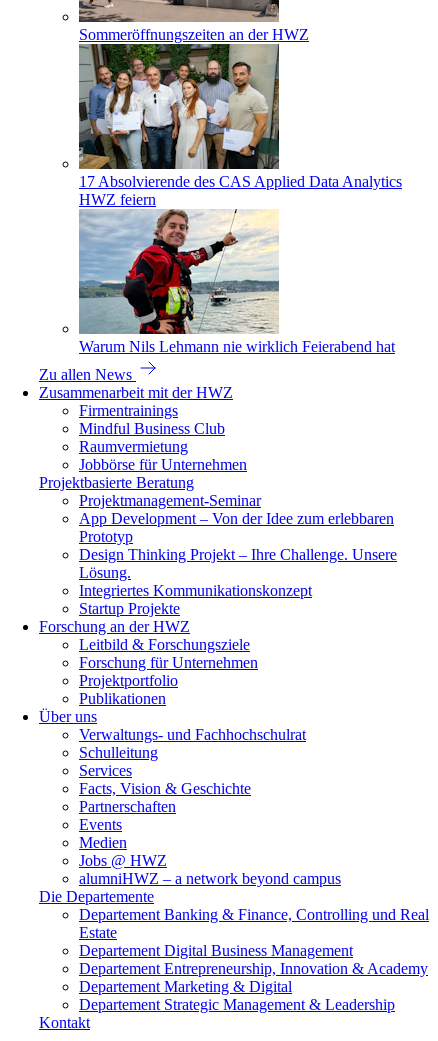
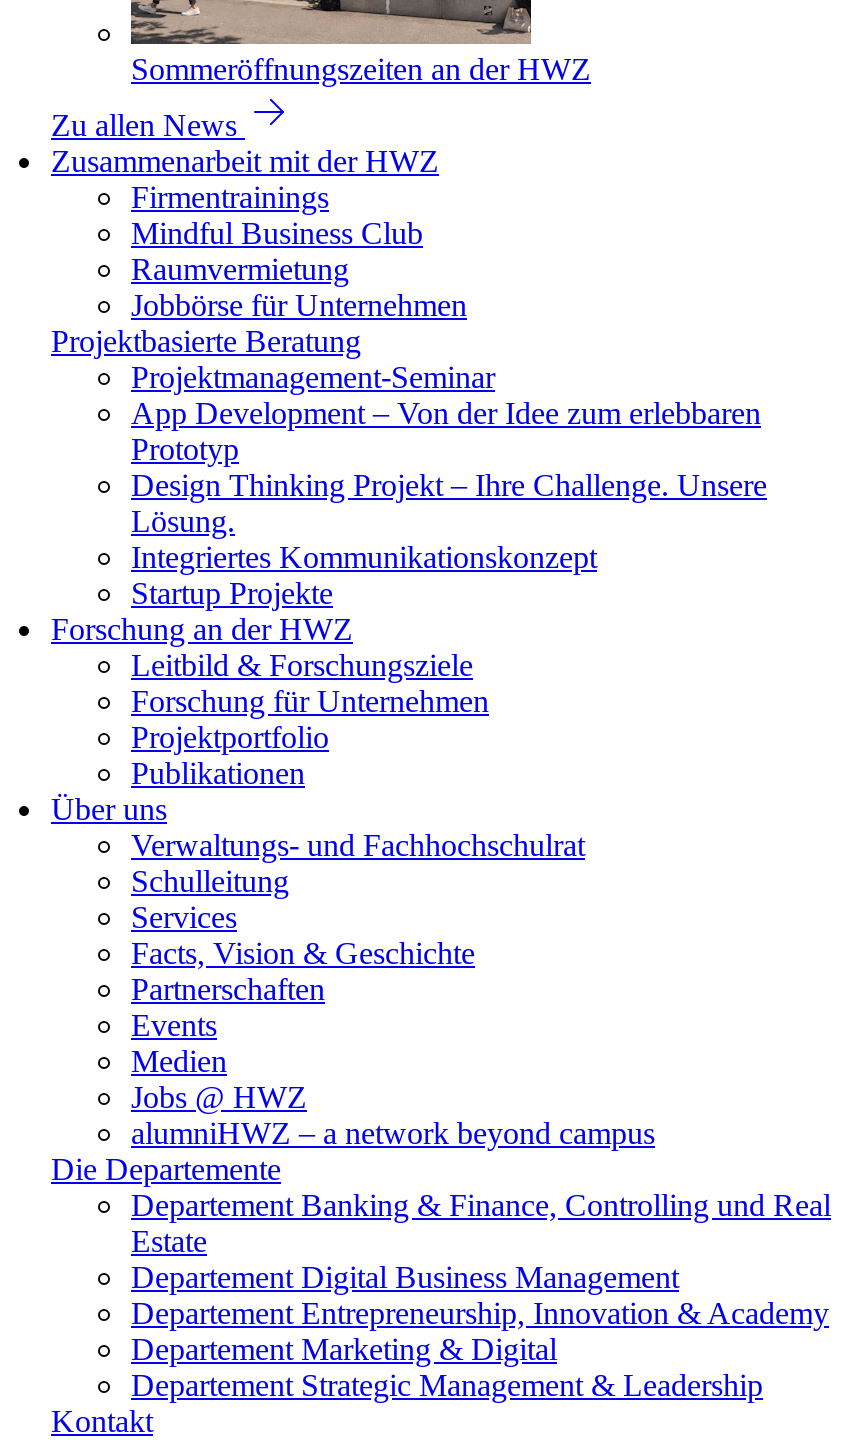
- [image]
- 17 Absolvierende des CAS Applied Data Analytics
- HWZ feiern

- [image]
- Warum Nils Lehmann nie wirklich Feierabend hat
